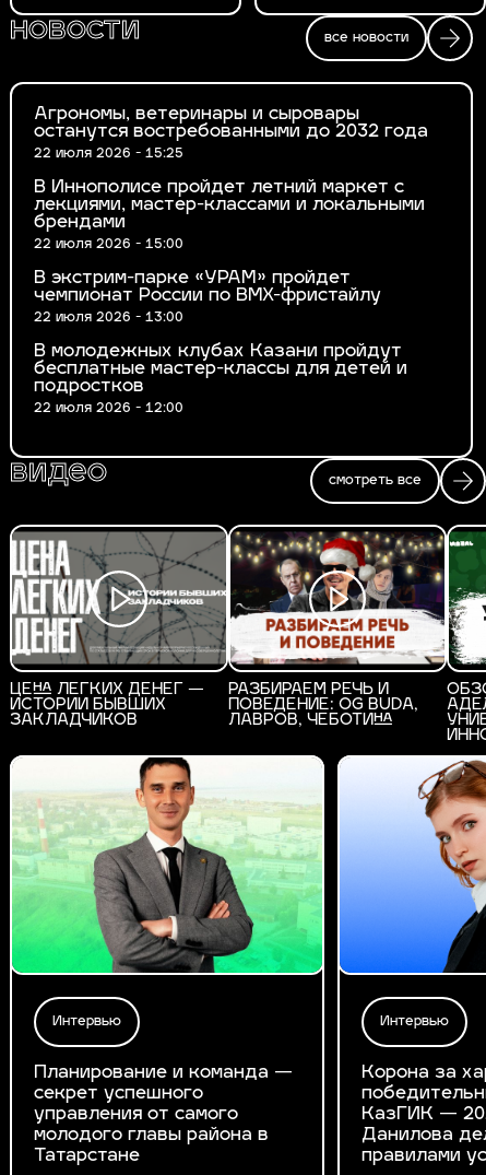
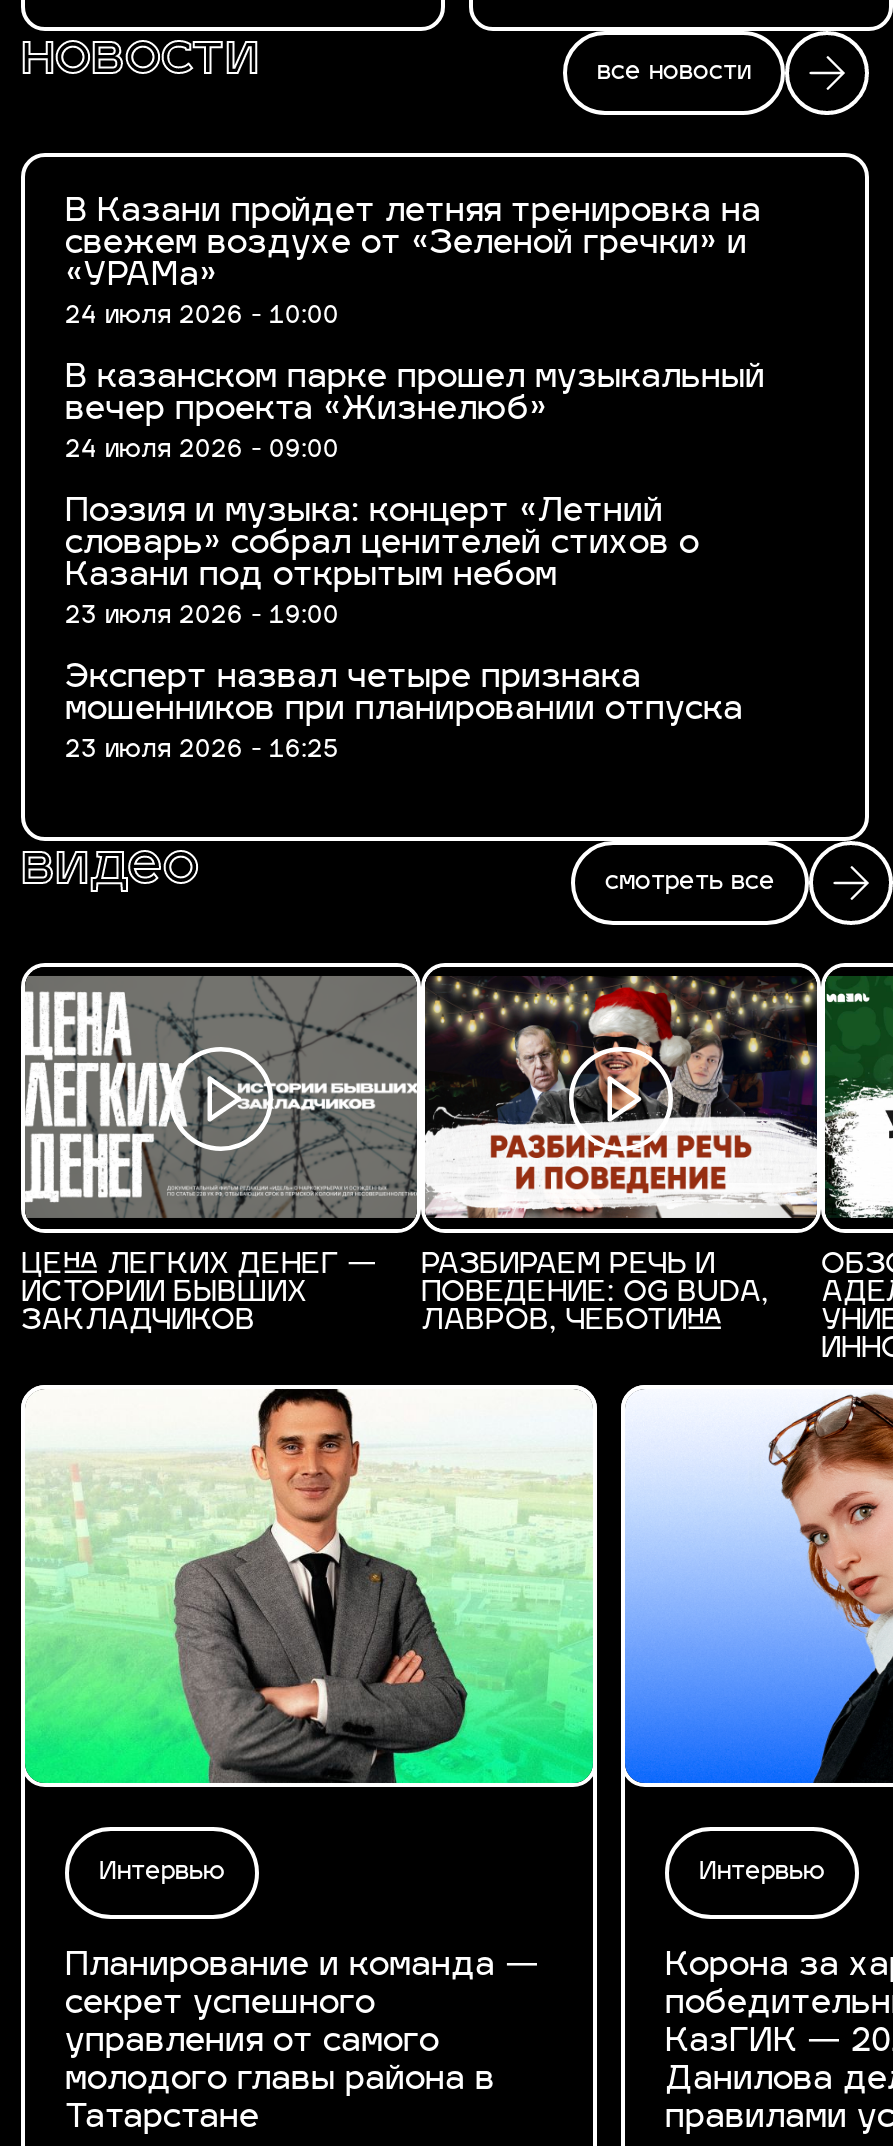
- Агрономы, ветеринары и сыровары
- останутся востребованными до 2032 года
- 22 июля 2026 - 15:25
+ В Казани пройдет летняя тренировка на
+ свежем воздухе от «Зеленой гречки» и
+ «УРАМа»
+ 24 июля 2026 - 10:00

- В Иннополисе пройдет летний маркет с
- лекциями, мастер-классами и локальными
- брендами
- 22 июля 2026 - 15:00
+ В казанском парке прошел музыкальный
+ вечер проекта «Жизнелюб»
+ 24 июля 2026 - 09:00

- В экстрим-парке «УРАМ» пройдет
- чемпионат России по BMX-фристайлу
- 22 июля 2026 - 13:00
+ Поэзия и музыка: концерт «Летний
+ словарь» собрал ценителей стихов о
+ Казани под открытым небом
+ 23 июля 2026 - 19:00

- В молодежных клубах Казани пройдут
- бесплатные мастер-классы для детей и
- подростков
- 22 июля 2026 - 12:00
+ Эксперт назвал четыре признака
+ мошенников при планировании отпуска
+ 23 июля 2026 - 16:25
